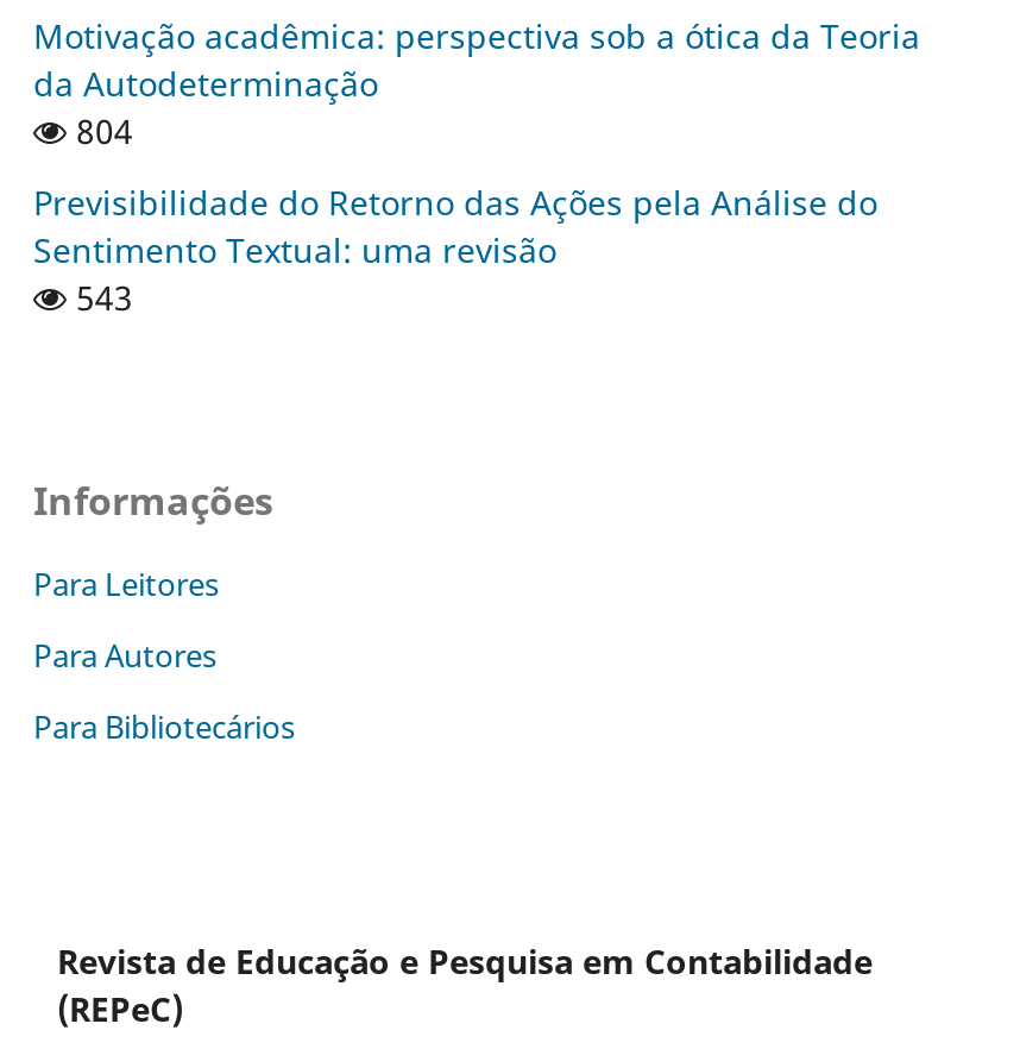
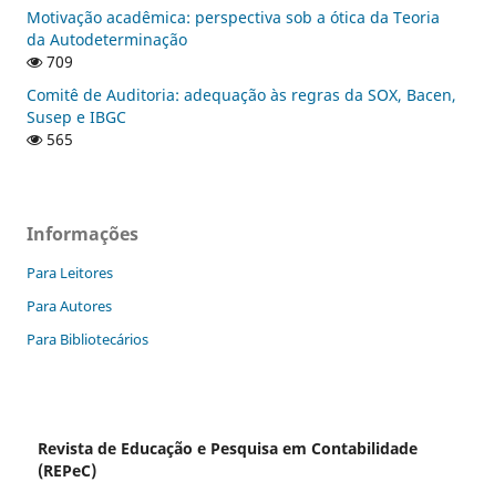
- 804
+ 709

- Previsibilidade do Retorno das Ações pela Análise do
- Sentimento Textual: uma revisão
- 543
+ Comitê de Auditoria: adequação às regras da SOX, Bacen,
+ Susep e IBGC
+ 565
